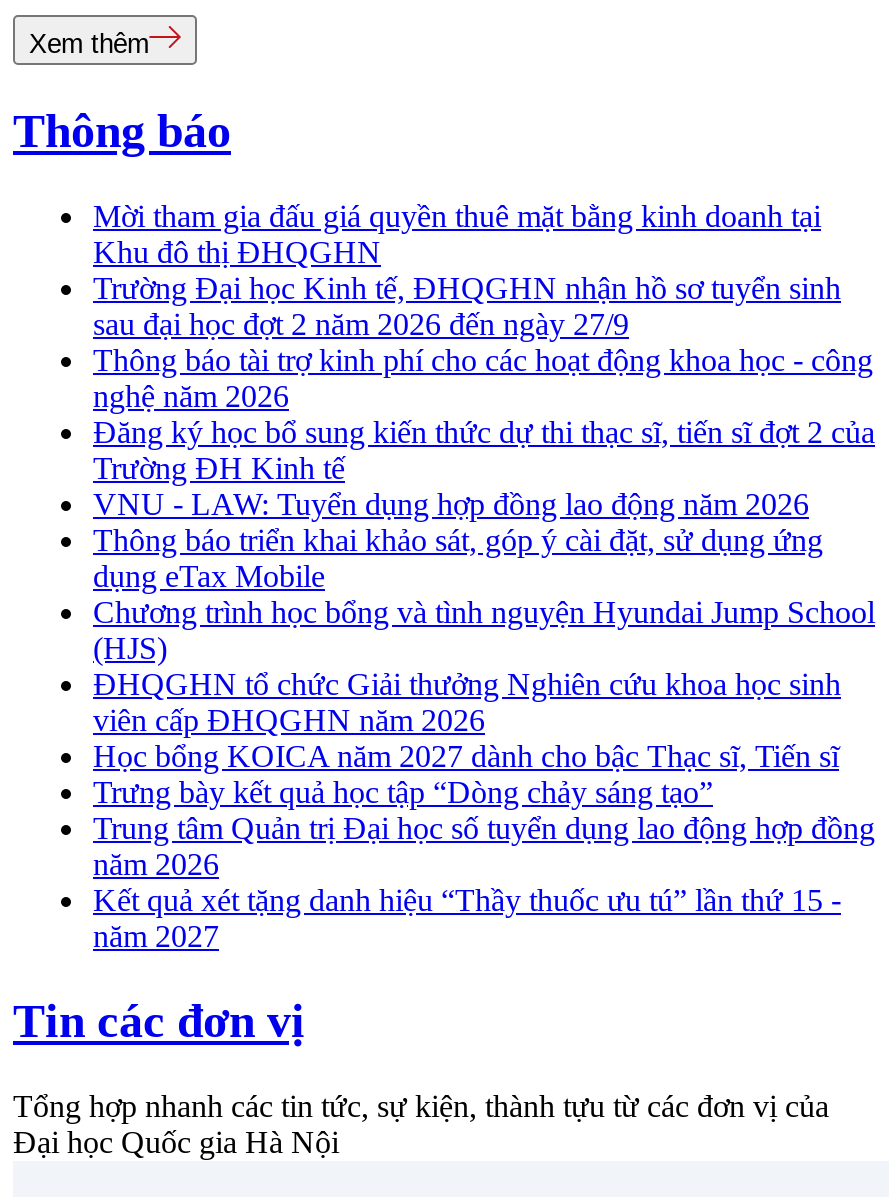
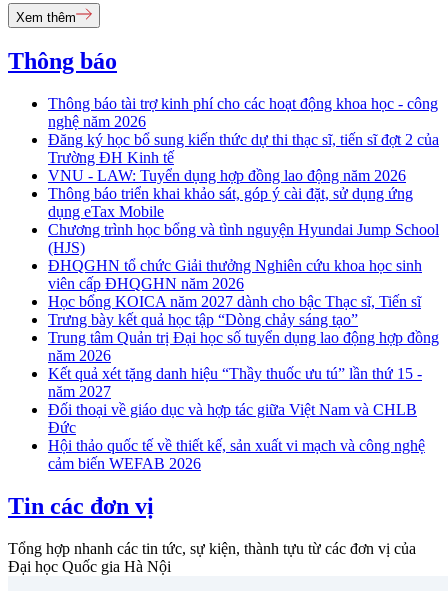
- Mời tham gia đấu giá quyền thuê mặt bằng kinh doanh tại
- Khu đô thị ĐHQGHN
- Trường Đại học Kinh tế, ĐHQGHN nhận hồ sơ tuyển sinh
- sau đại học đợt 2 năm 2026 đến ngày 27/9

moved up: Thông báo tài trợ kinh phí cho các hoạt động khoa học - công | nghệ năm 2026 | Đăng ký học bổ sung kiến thức dự thi thạc sĩ, tiến sĩ đợt 2 của | ... | Kết quả xét tặng danh hiệu “Thầy thuốc ưu tú” lần thứ 15 - | năm 2027

+ Đối thoại về giáo dục và hợp tác giữa Việt Nam và CHLB
+ Đức
+ Hội thảo quốc tế về thiết kế, sản xuất vi mạch và công nghệ
+ cảm biến WEFAB 2026
